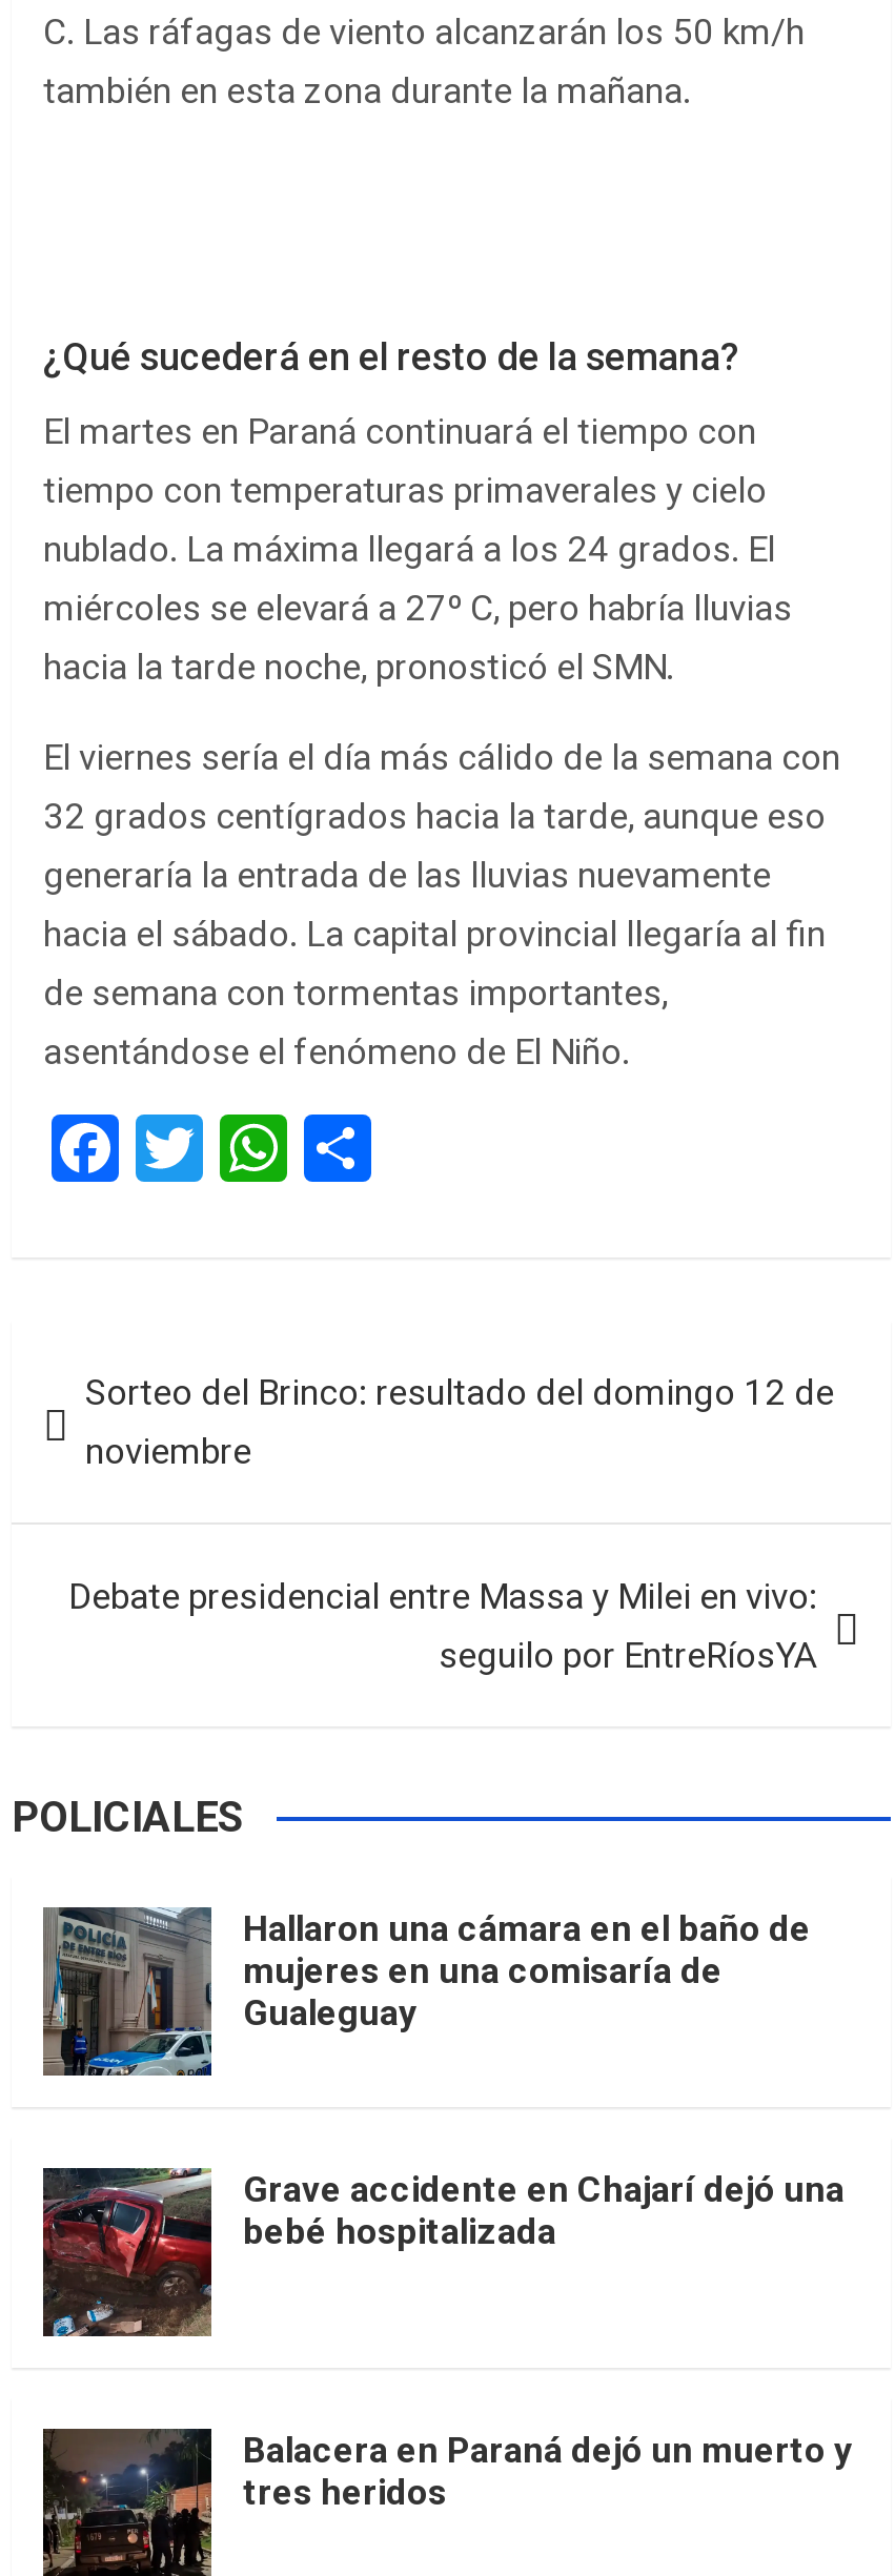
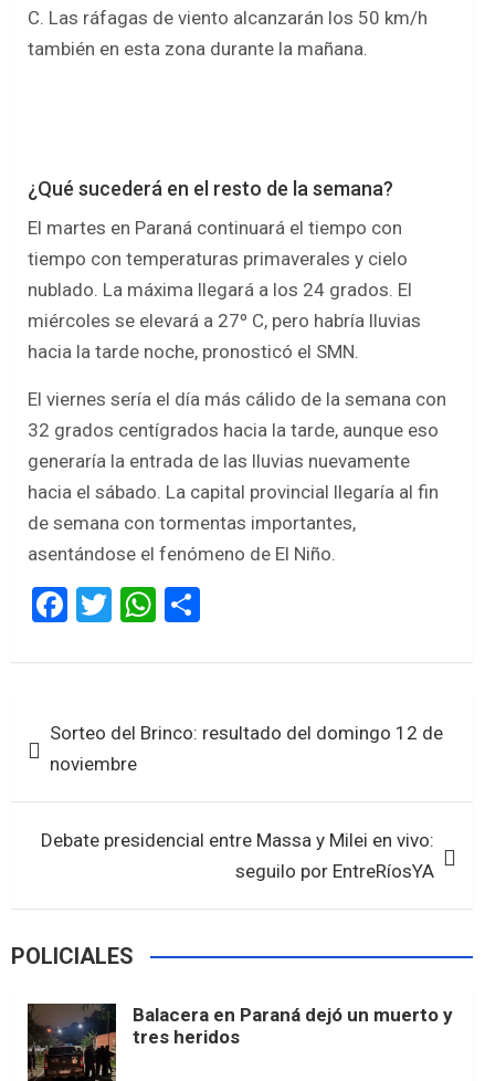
- [image]
- Hallaron una cámara en el baño de
- mujeres en una comisaría de
- Gualeguay

- [image]
- Grave accidente en Chajarí dejó una
- bebé hospitalizada
